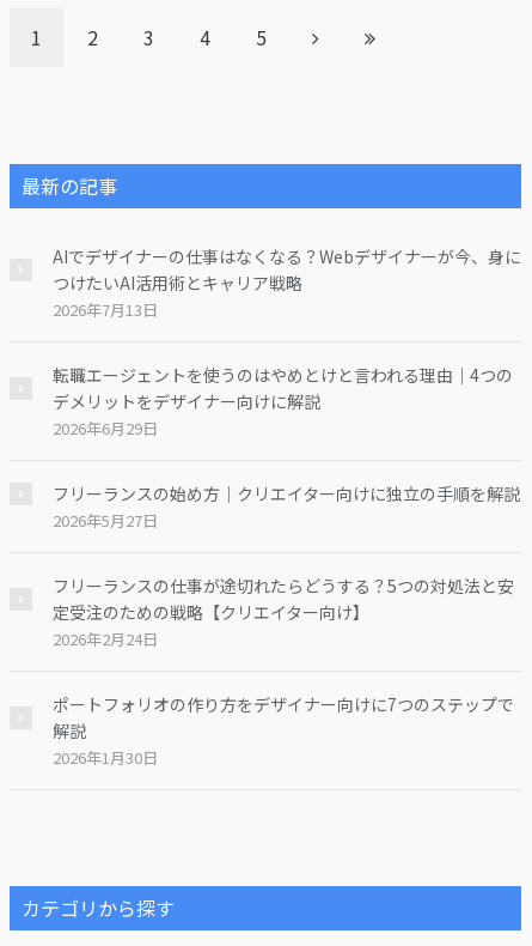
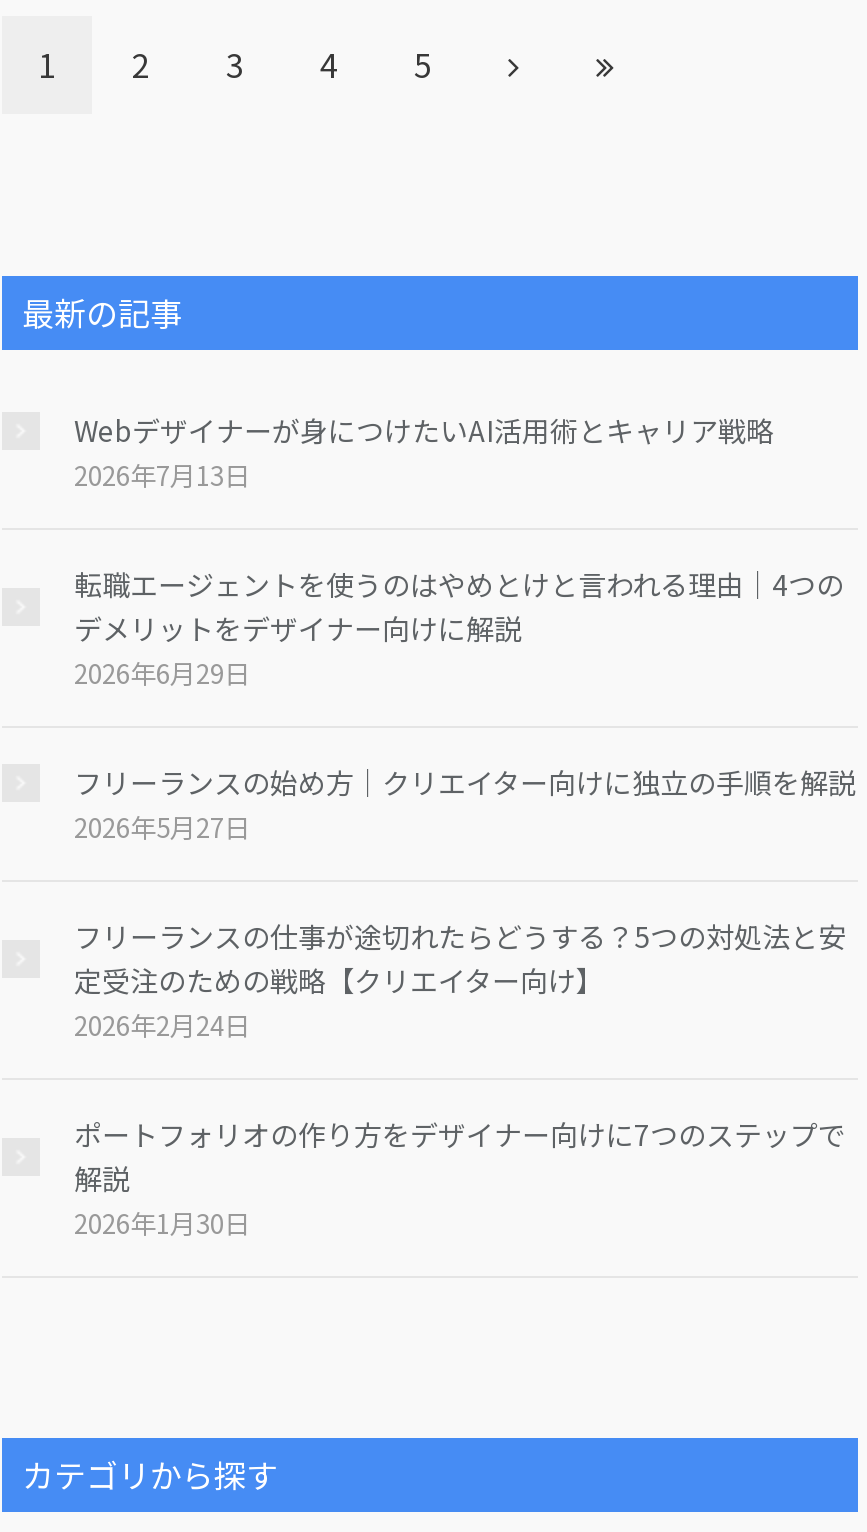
- AIでデザイナーの仕事はなくなる？Webデザイナーが今、身に
- つけたいAI活用術とキャリア戦略
+ Webデザイナーが身につけたいAI活用術とキャリア戦略
